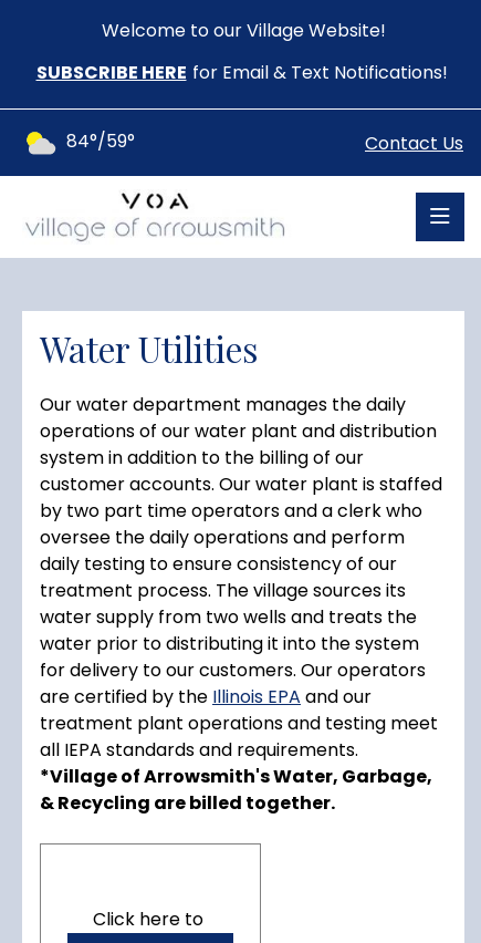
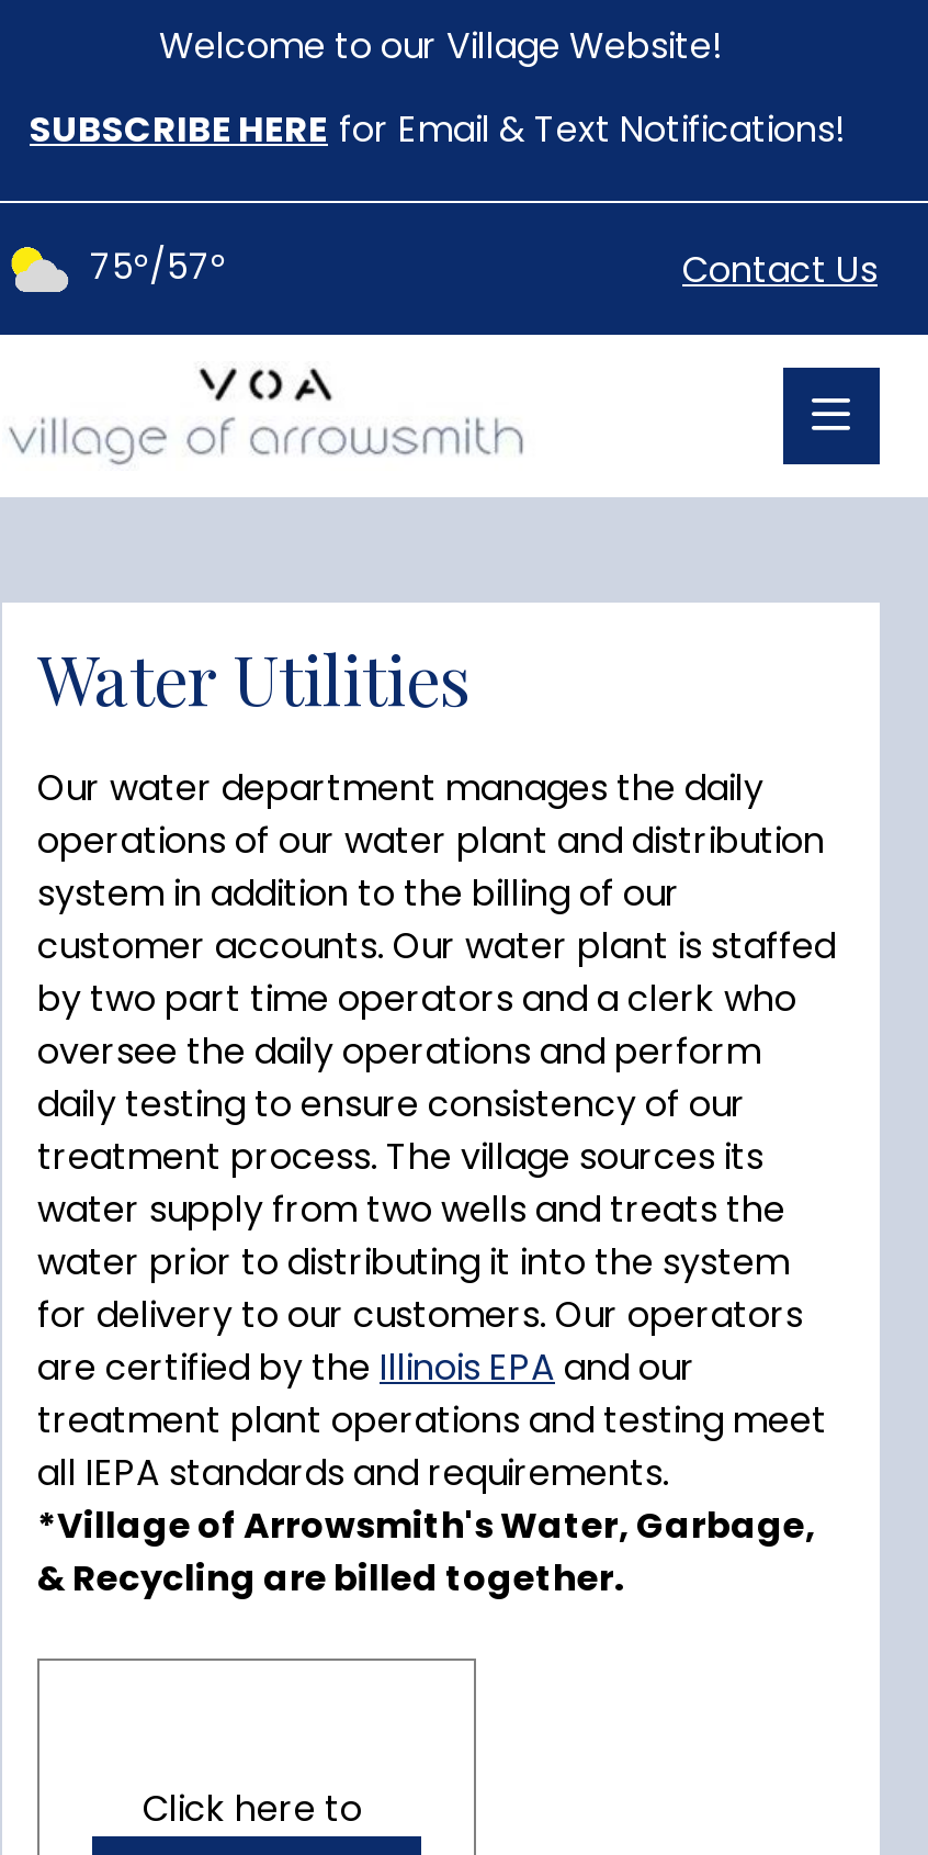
- 84°/59°
+ 75°/57°
